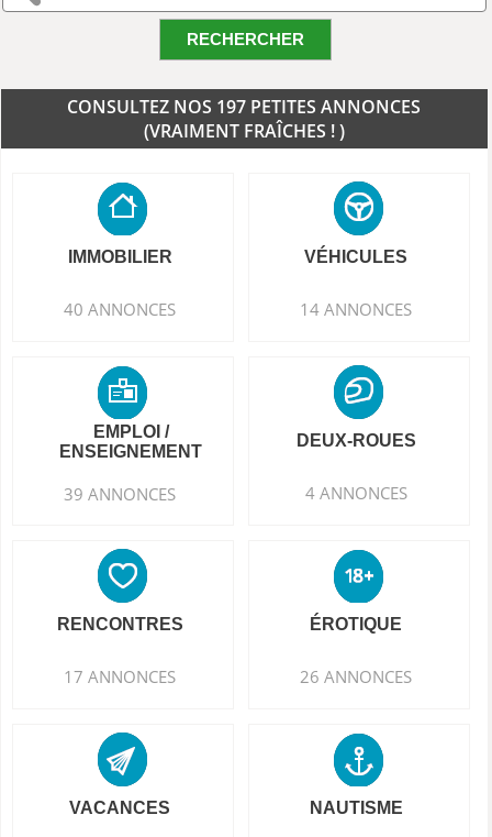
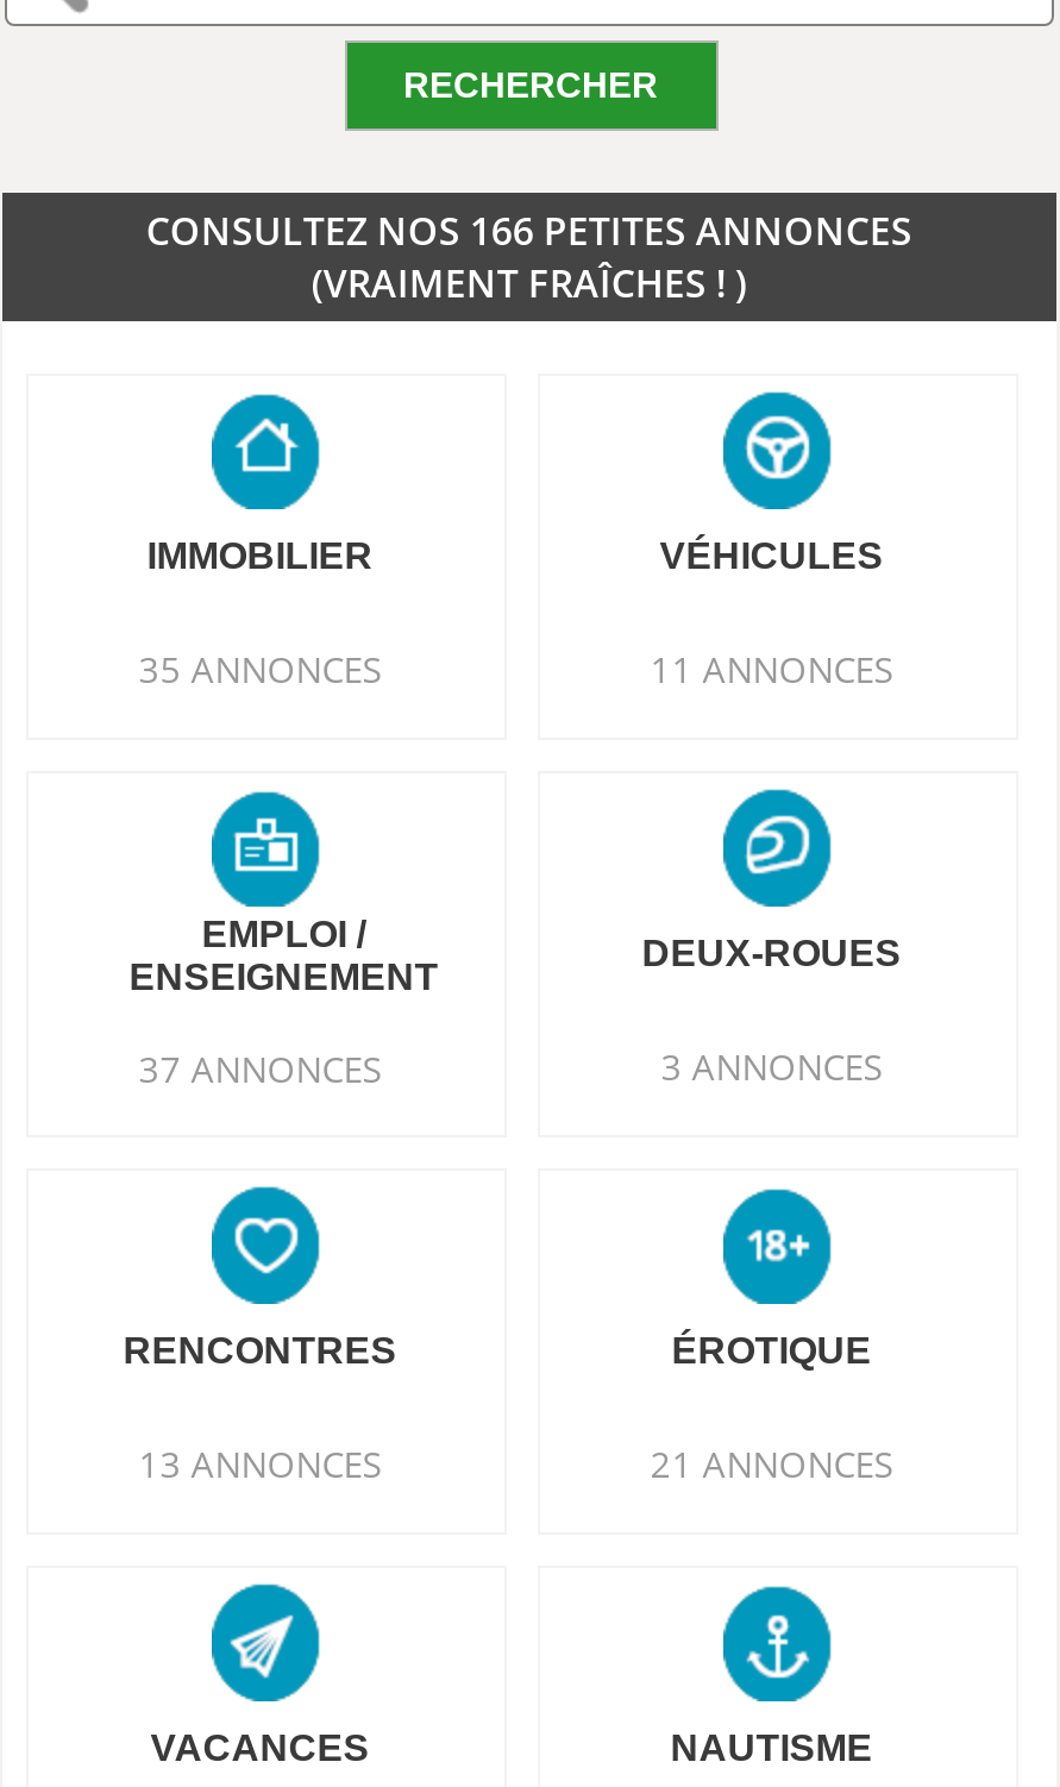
- CONSULTEZ NOS 197 PETITES ANNONCES
+ CONSULTEZ NOS 166 PETITES ANNONCES

- 40 ANNONCES
+ 35 ANNONCES

- 14 ANNONCES
+ 11 ANNONCES

- 39 ANNONCES
+ 37 ANNONCES

- 4 ANNONCES
+ 3 ANNONCES

- 17 ANNONCES
+ 13 ANNONCES

- 26 ANNONCES
+ 21 ANNONCES
